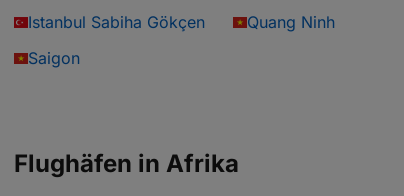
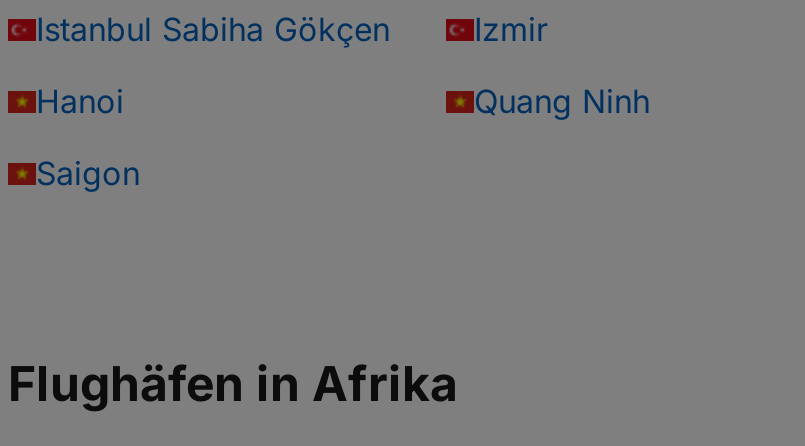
+ Izmir
+ Hanoi
